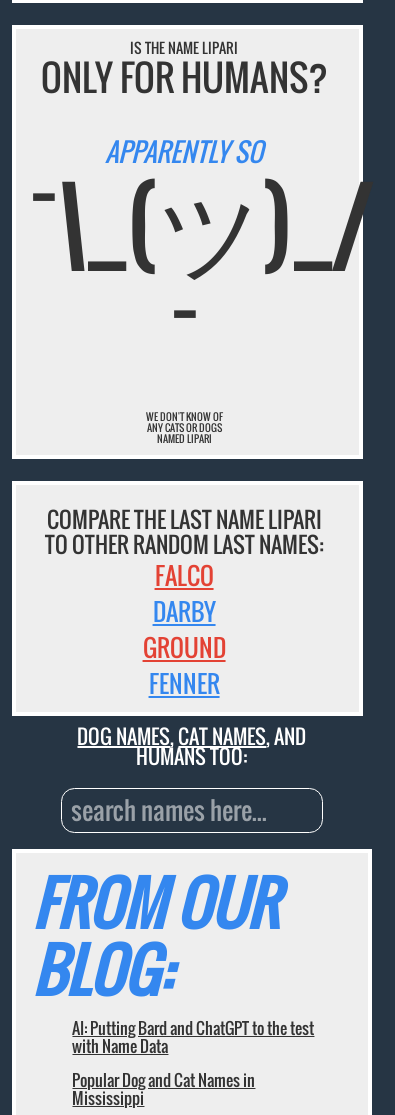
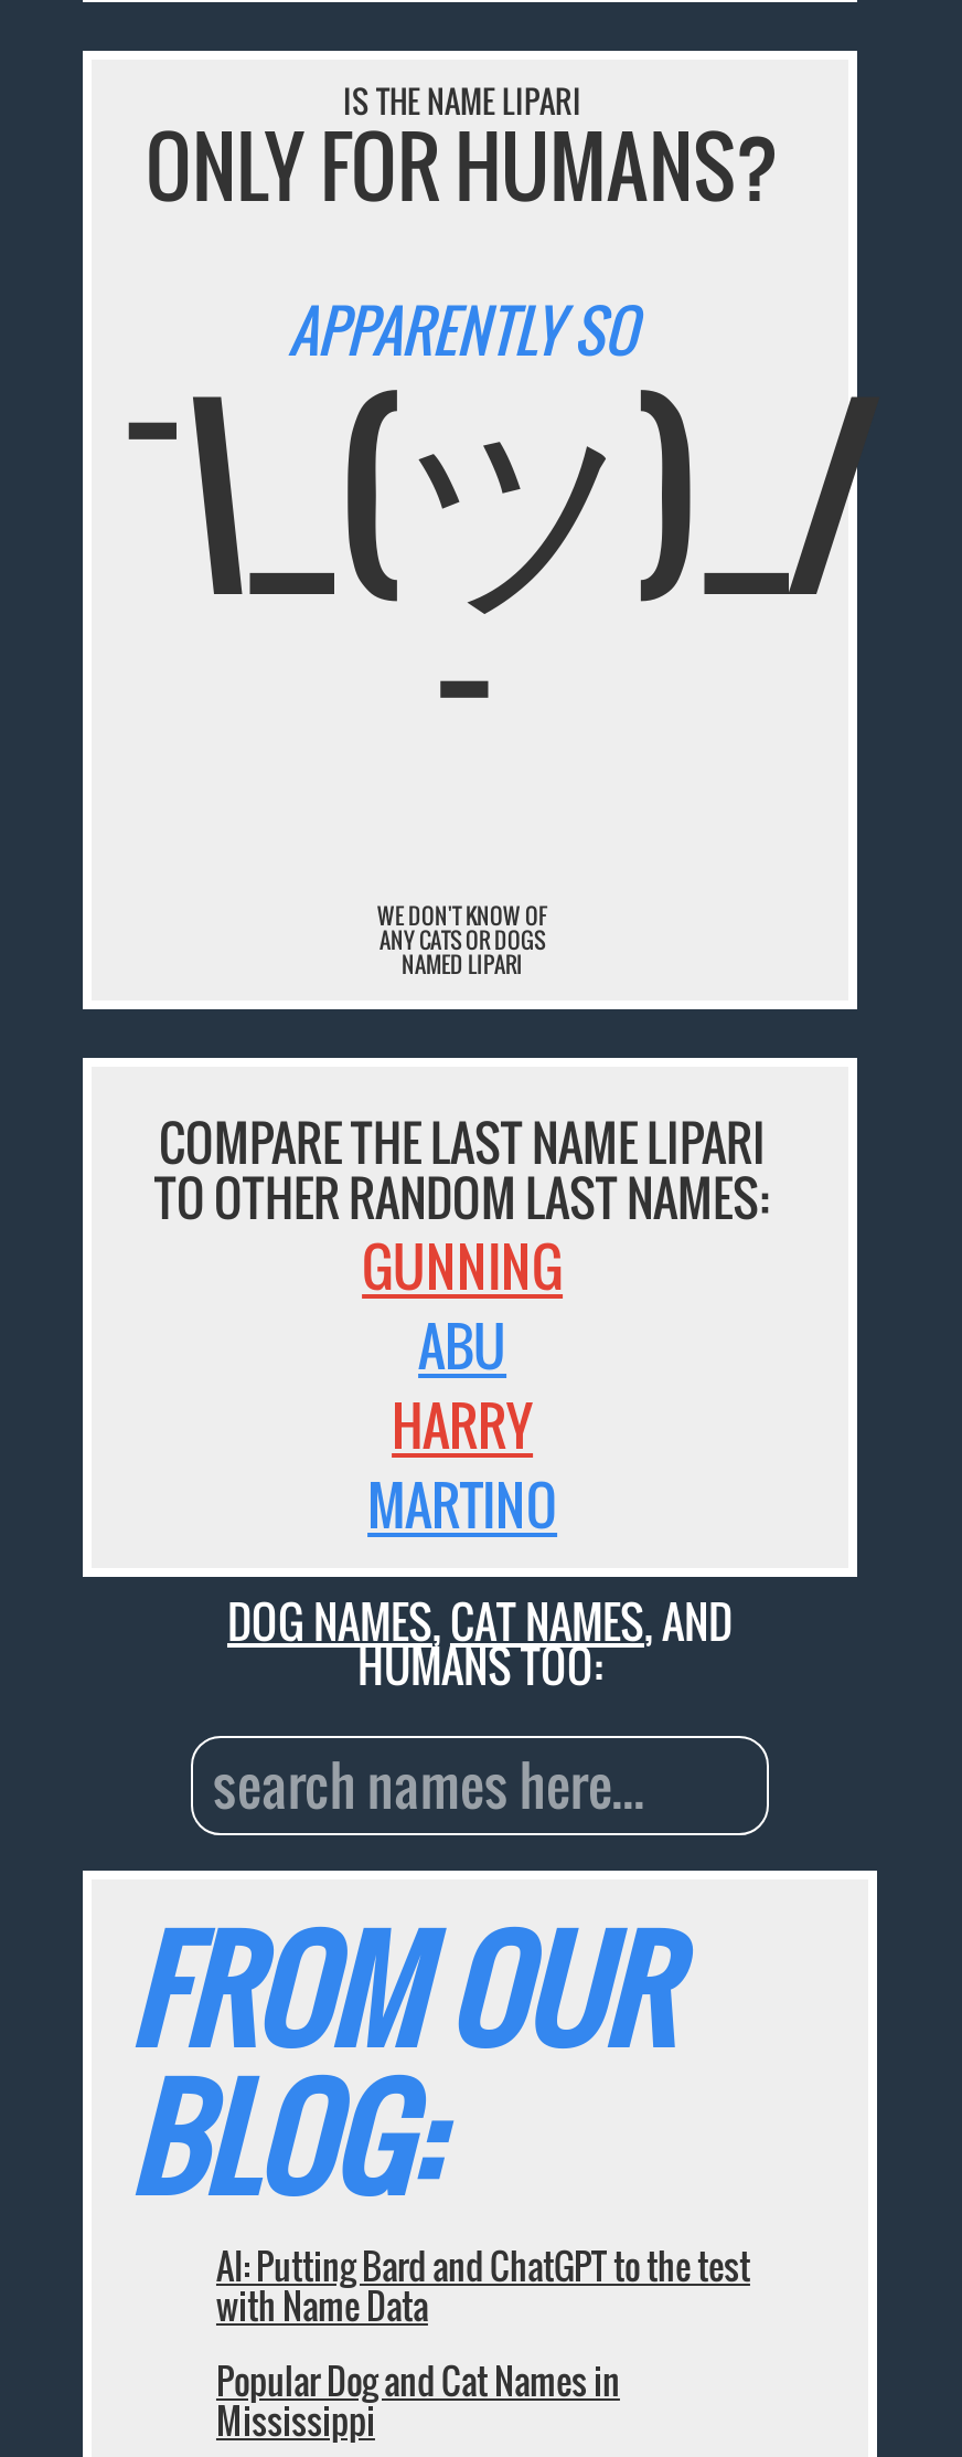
- FALCO
- DARBY
- GROUND
- FENNER
+ GUNNING
+ ABU
+ HARRY
+ MARTINO
